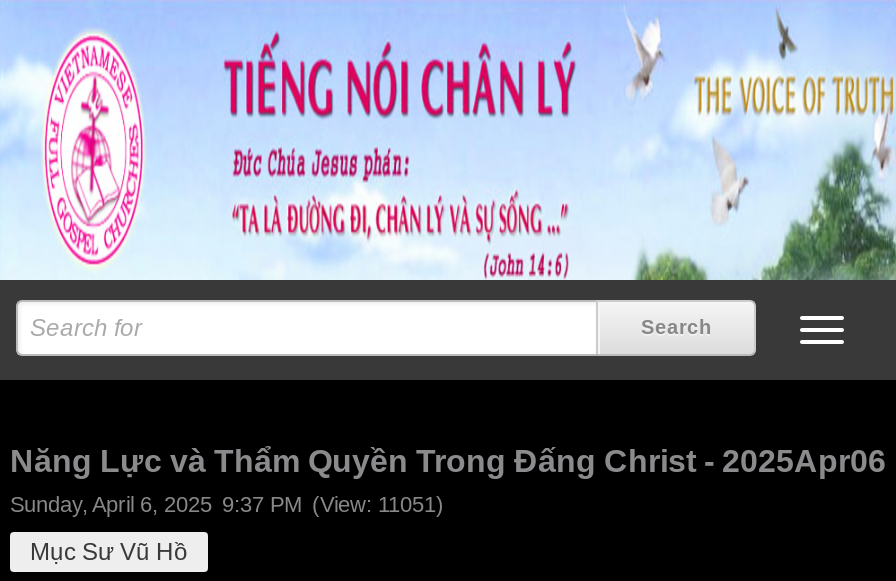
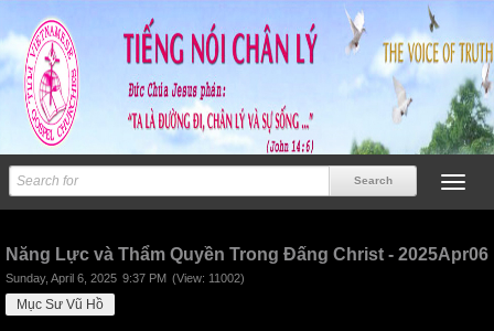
- Sunday, April 6, 2025 9:37 PM (View: 11051)
+ Sunday, April 6, 2025 9:37 PM (View: 11002)
